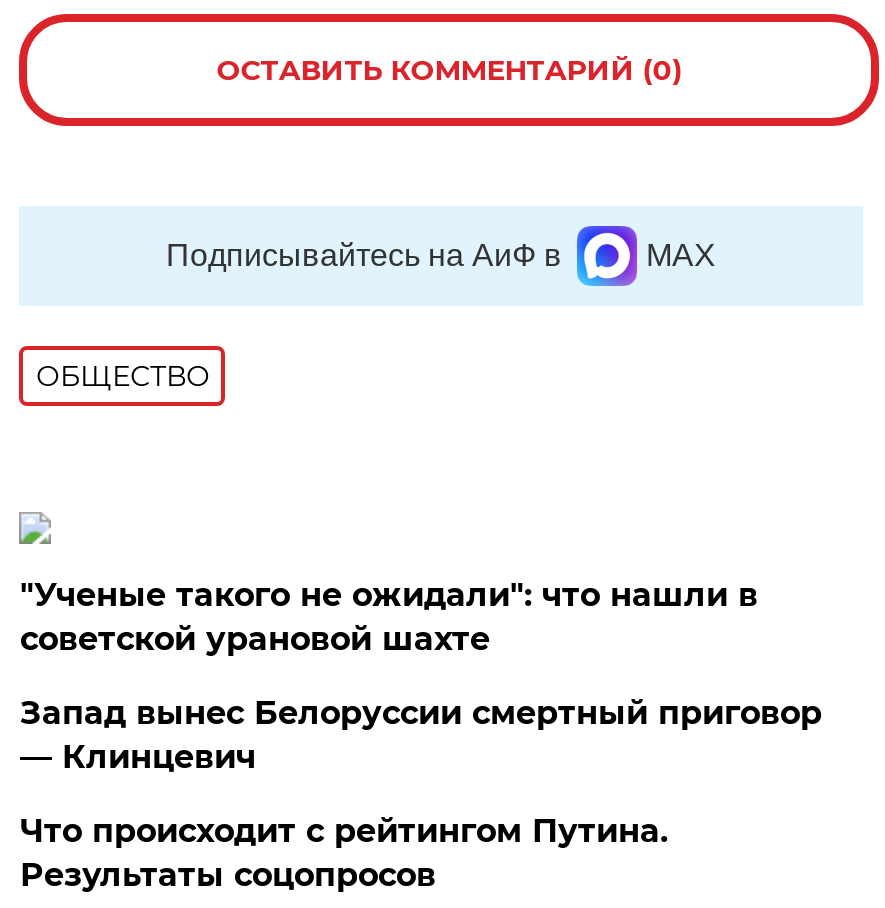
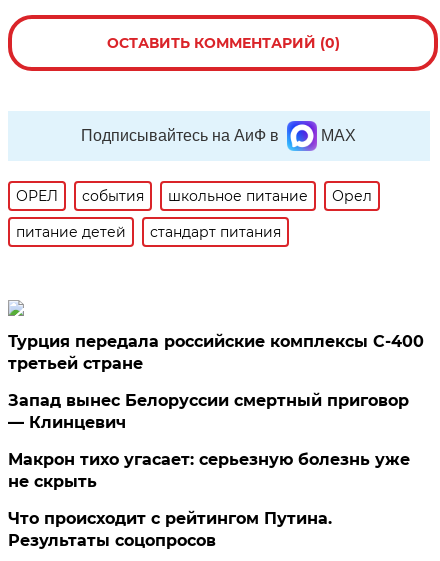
- ОБЩЕСТВО
+ ОРЕЛ
+ события
+ школьное питание
+ Орел
+ питание детей
+ стандарт питания

- "Ученые такого не ожидали": что нашли в
- советской урановой шахте
+ Турция передала российские комплексы С-400
+ третьей стране

+ Макрон тихо угасает: серьезную болезнь уже
+ не скрыть
